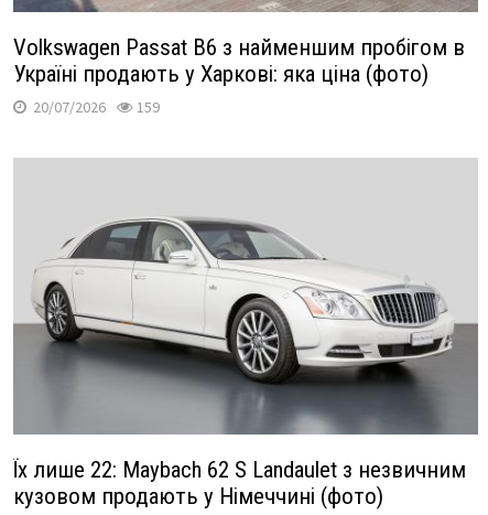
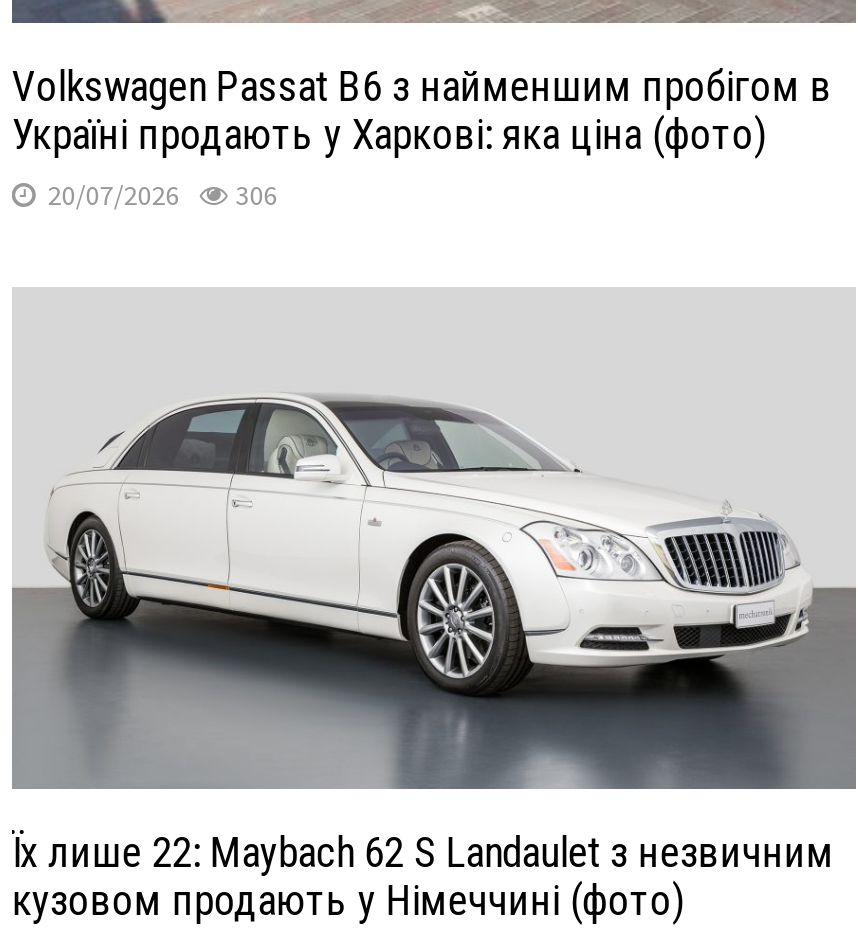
- 20/07/2026 159
+ 20/07/2026 306
